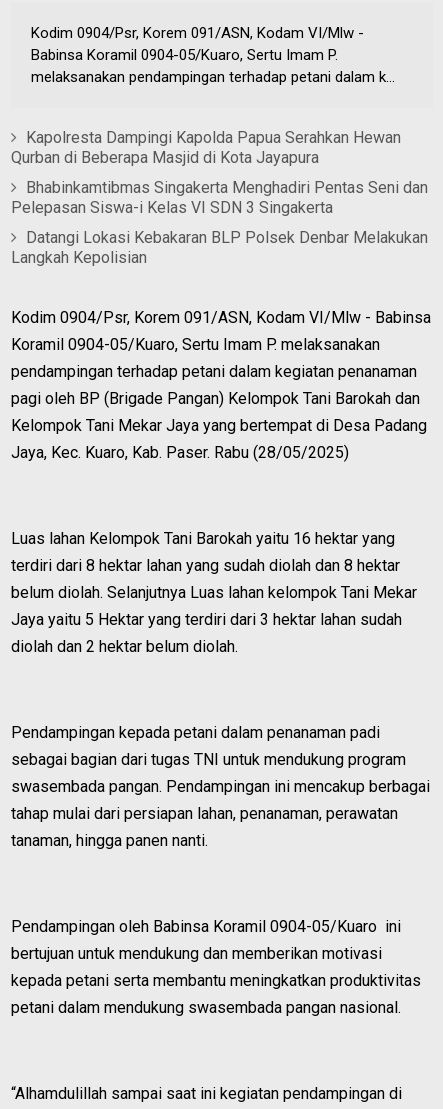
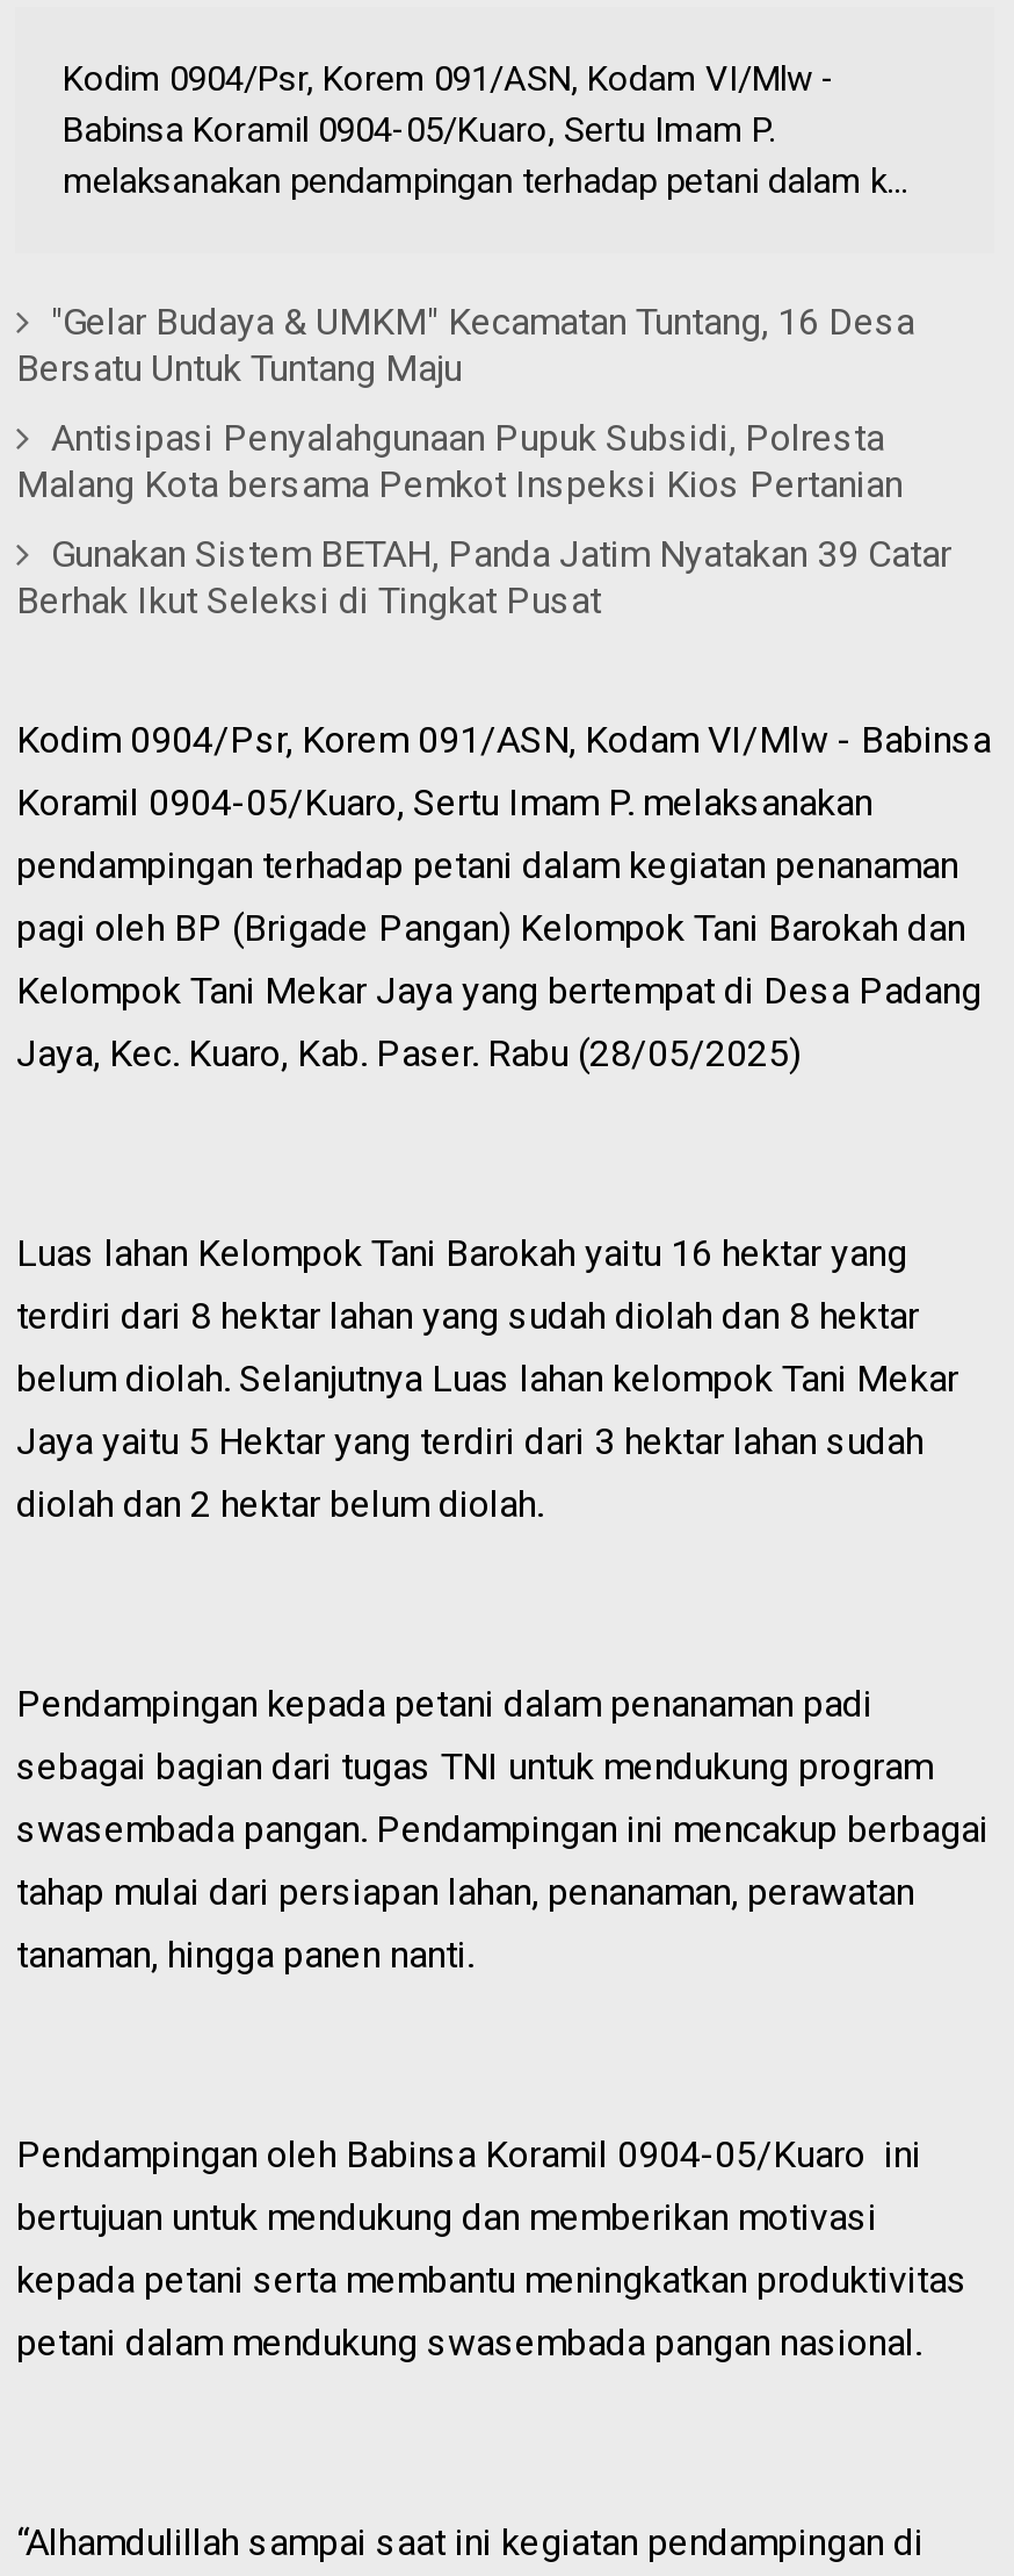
- Kapolresta Dampingi Kapolda Papua Serahkan Hewan
- Qurban di Beberapa Masjid di Kota Jayapura
+ "Gelar Budaya & UMKM" Kecamatan Tuntang, 16 Desa
+ Bersatu Untuk Tuntang Maju

- Bhabinkamtibmas Singakerta Menghadiri Pentas Seni dan
- Pelepasan Siswa-i Kelas VI SDN 3 Singakerta
+ Antisipasi Penyalahgunaan Pupuk Subsidi, Polresta
+ Malang Kota bersama Pemkot Inspeksi Kios Pertanian

- Datangi Lokasi Kebakaran BLP Polsek Denbar Melakukan
- Langkah Kepolisian
+ Gunakan Sistem BETAH, Panda Jatim Nyatakan 39 Catar
+ Berhak Ikut Seleksi di Tingkat Pusat
